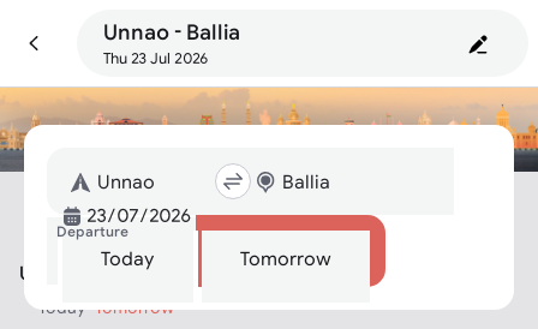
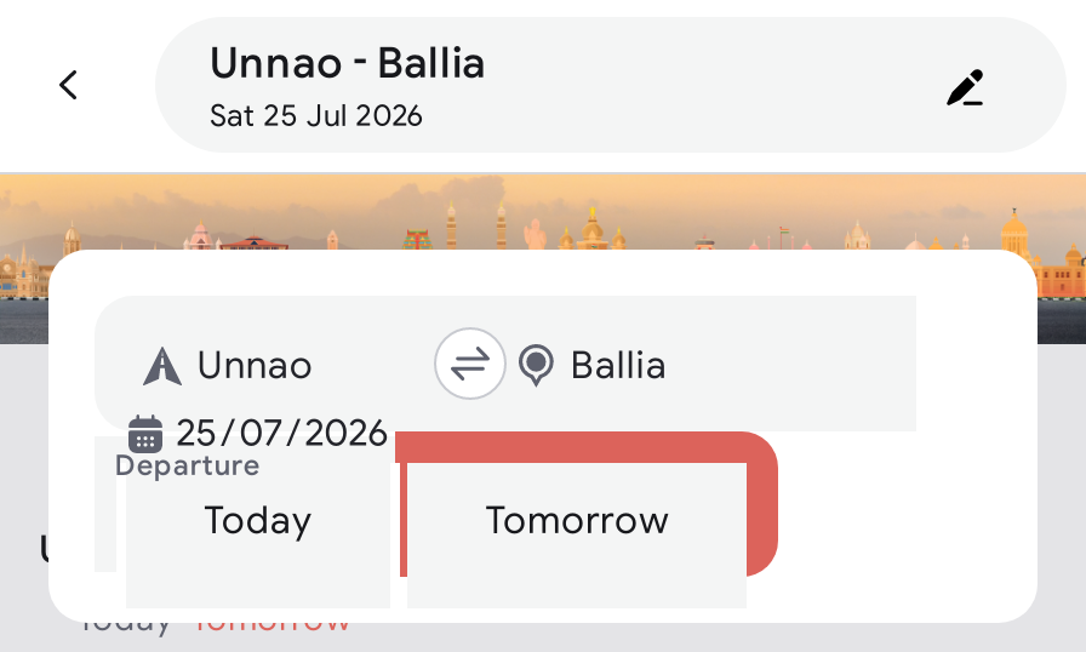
- Thu 23 Jul 2026
+ Sat 25 Jul 2026
